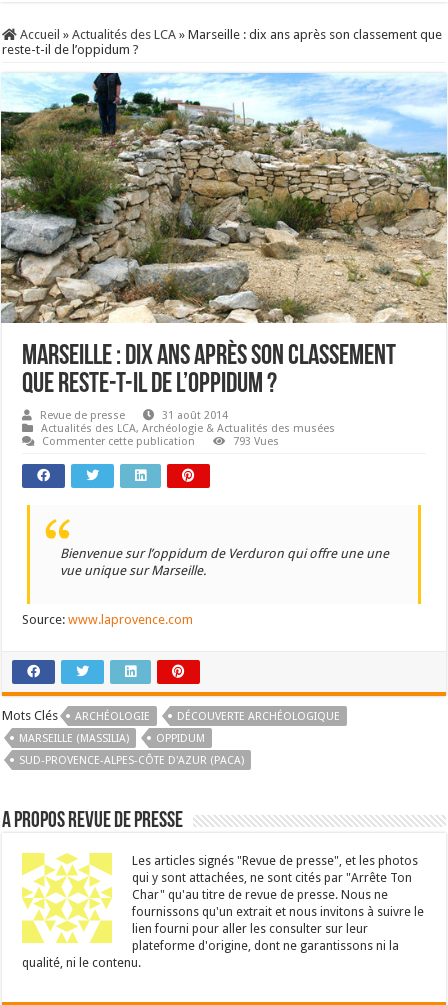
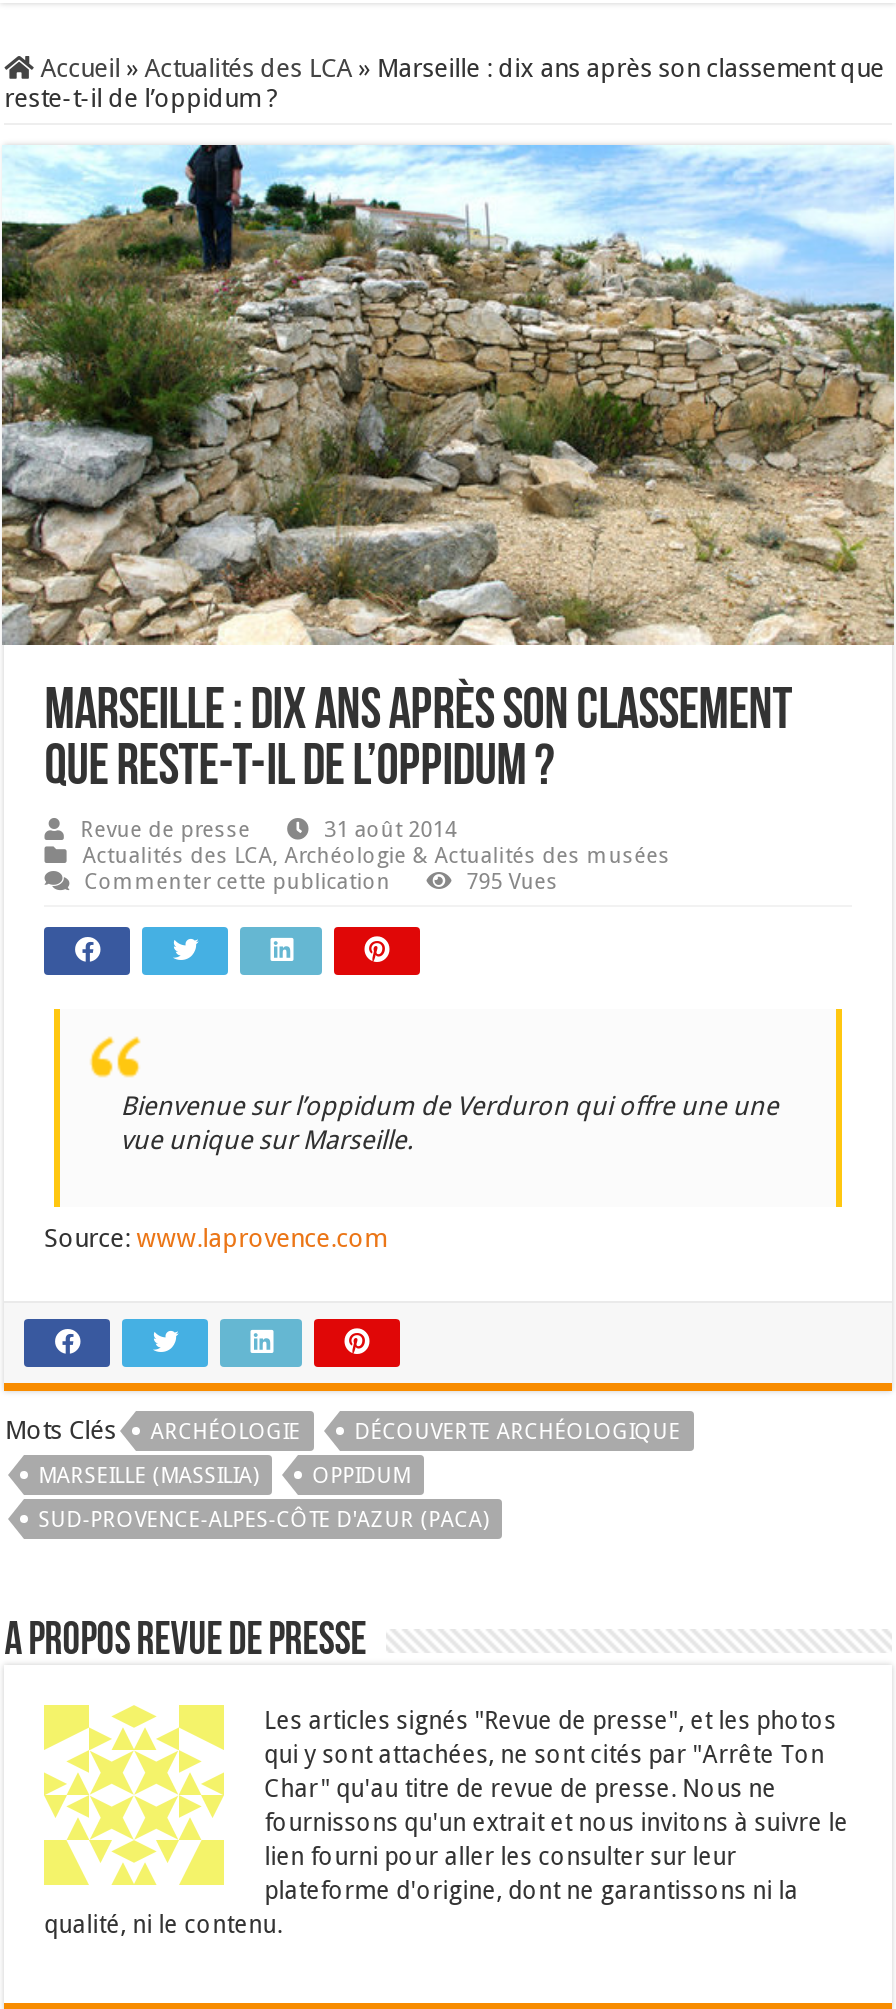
- 793 Vues
+ 795 Vues
